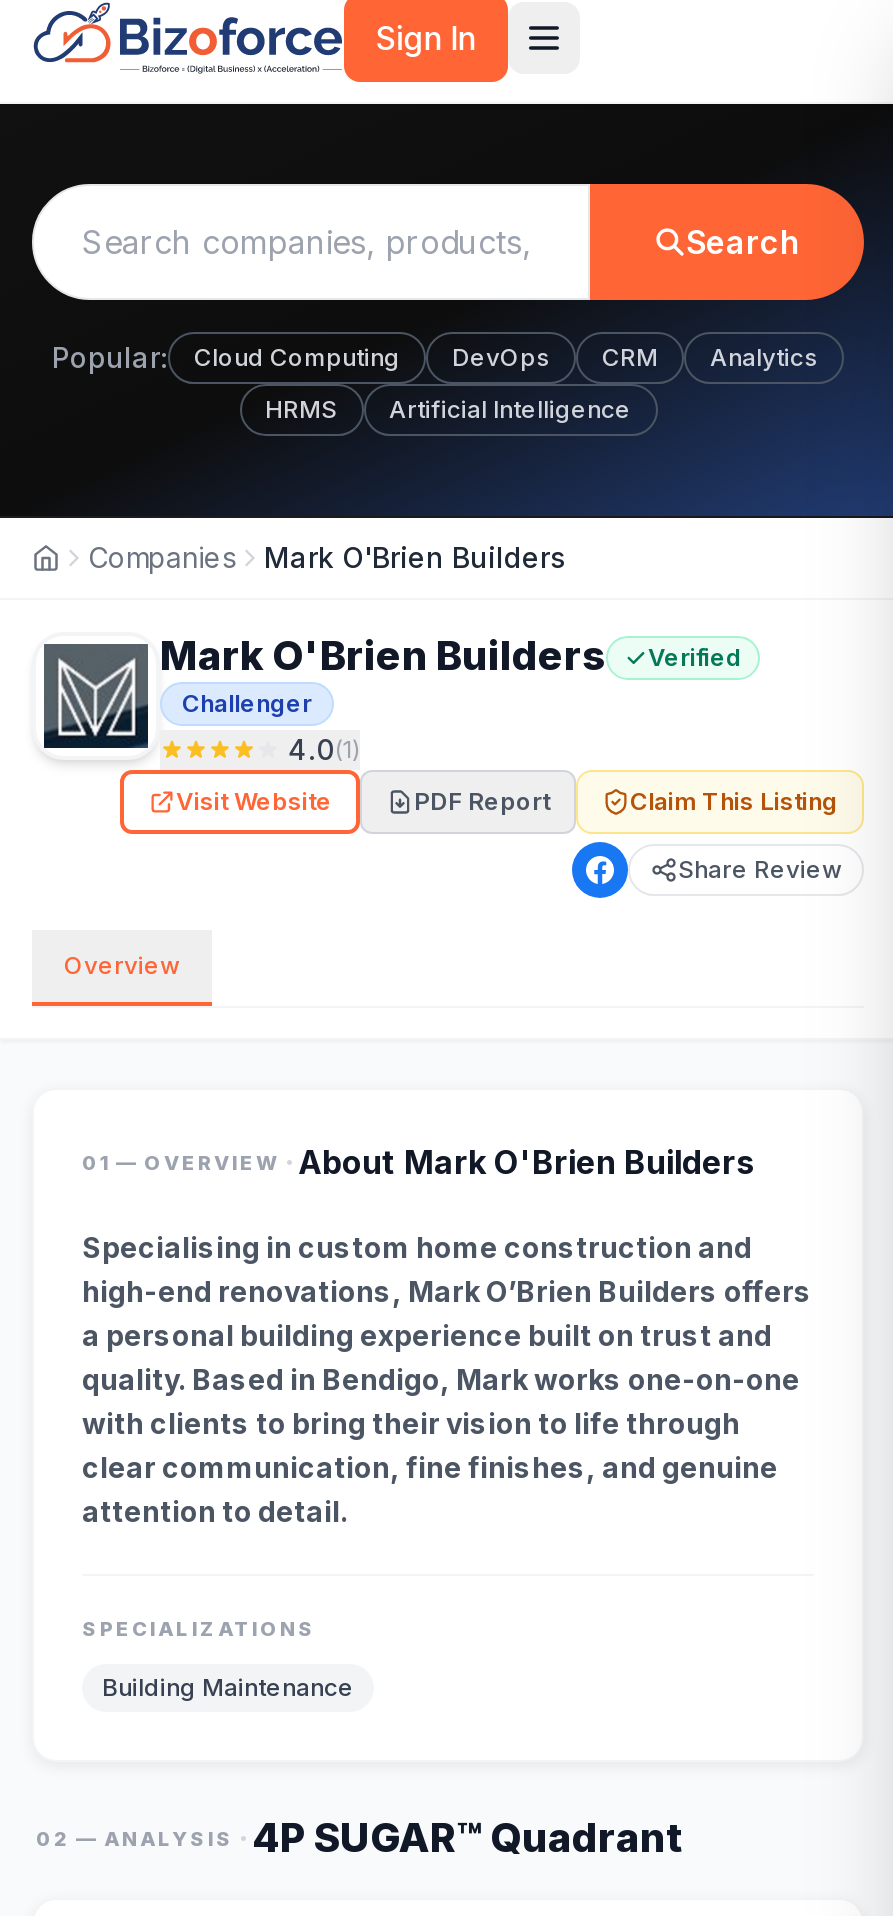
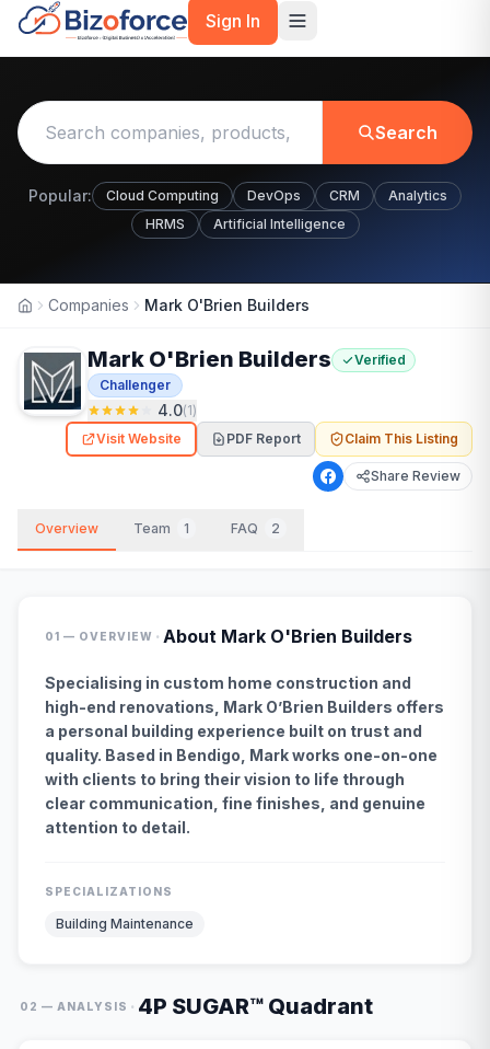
+ Team
+ 1
+ FAQ
+ 2
